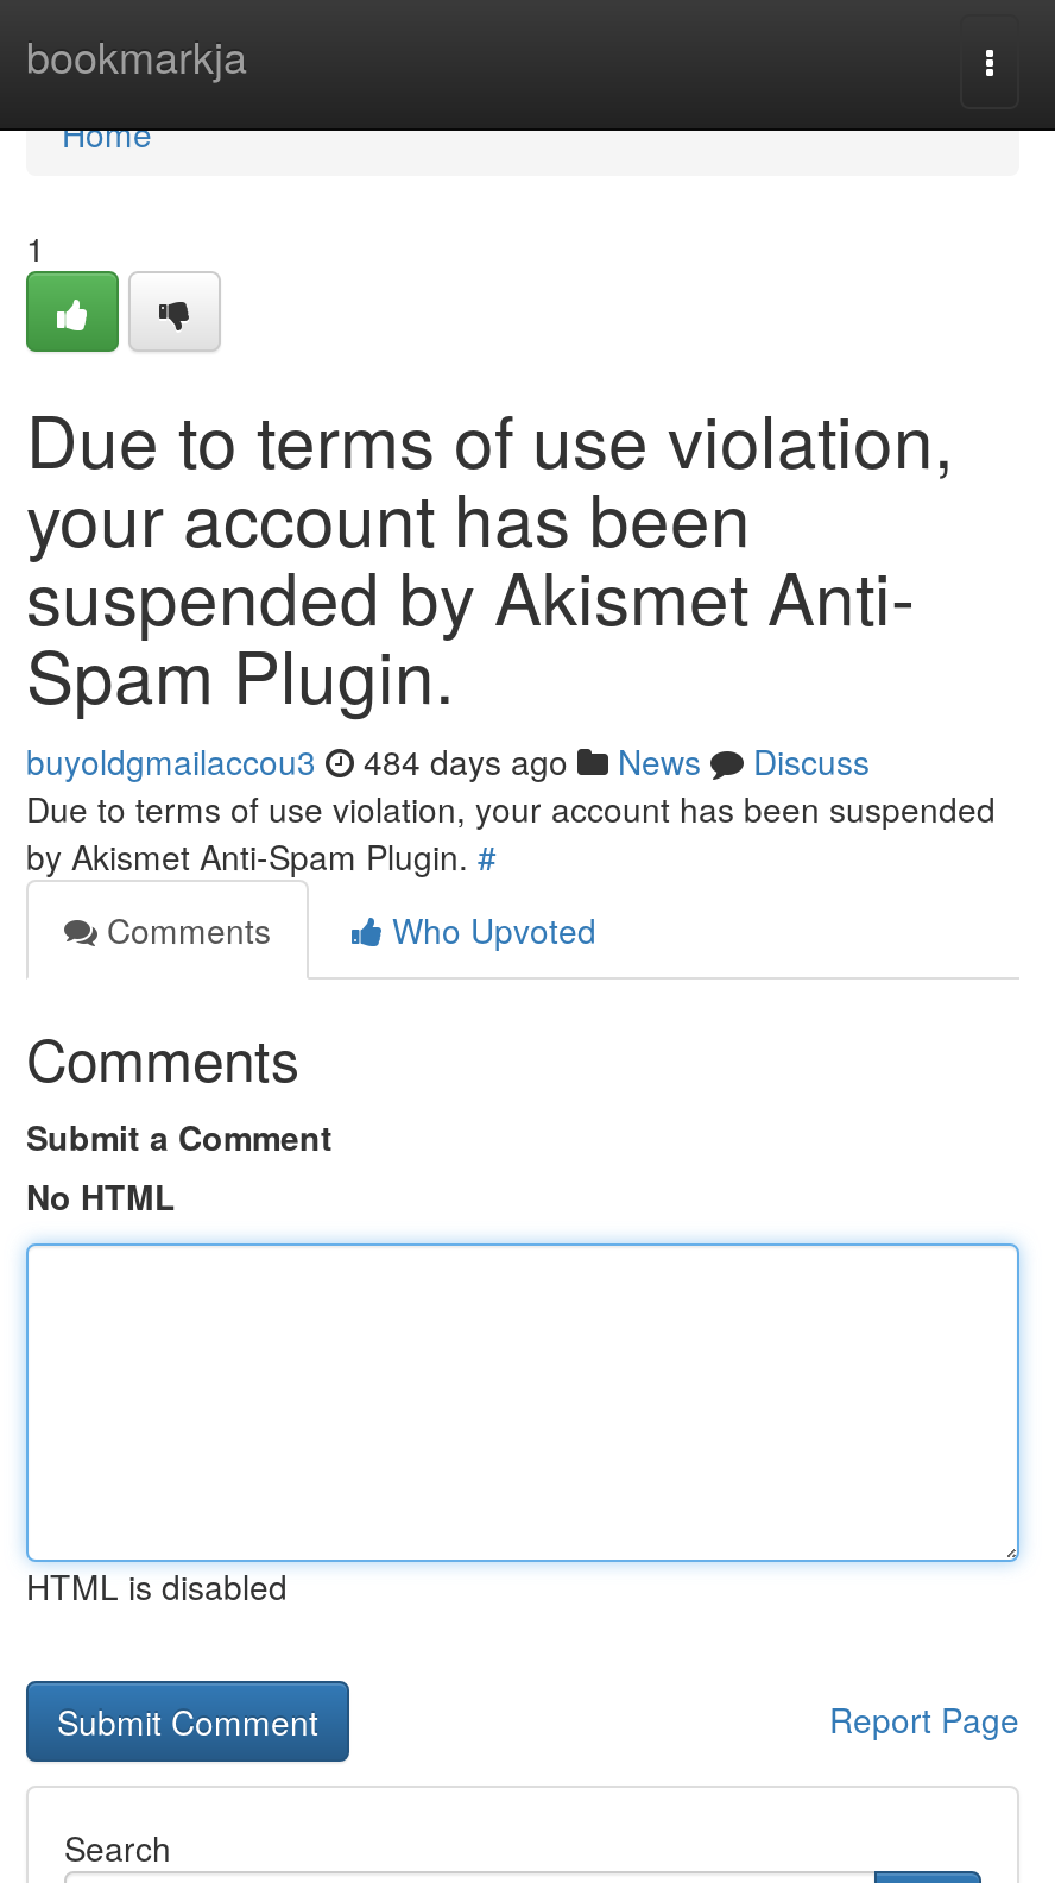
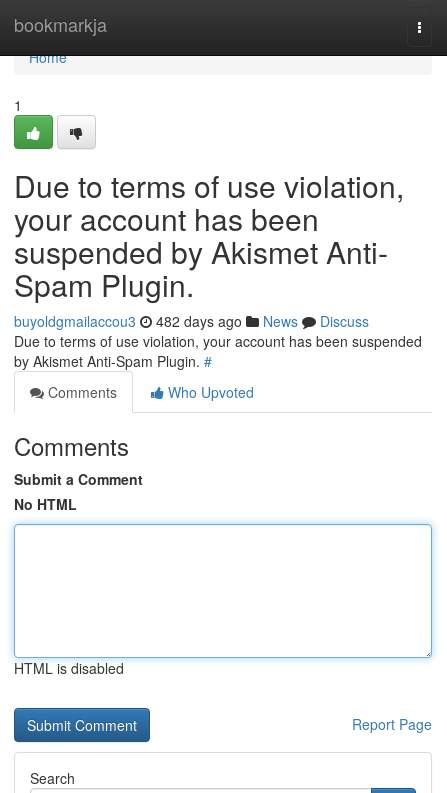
- buyoldgmailaccou3 484 days ago News Discuss
+ buyoldgmailaccou3 482 days ago News Discuss
